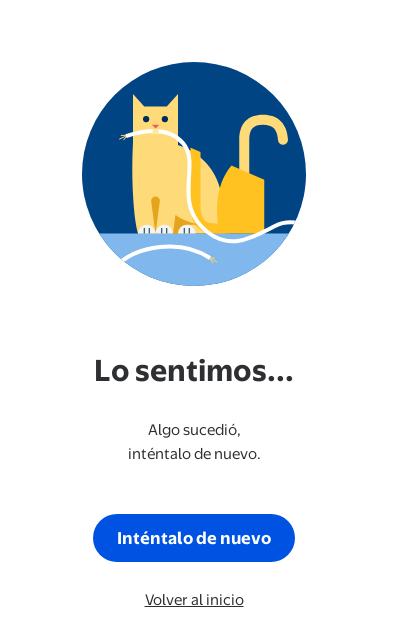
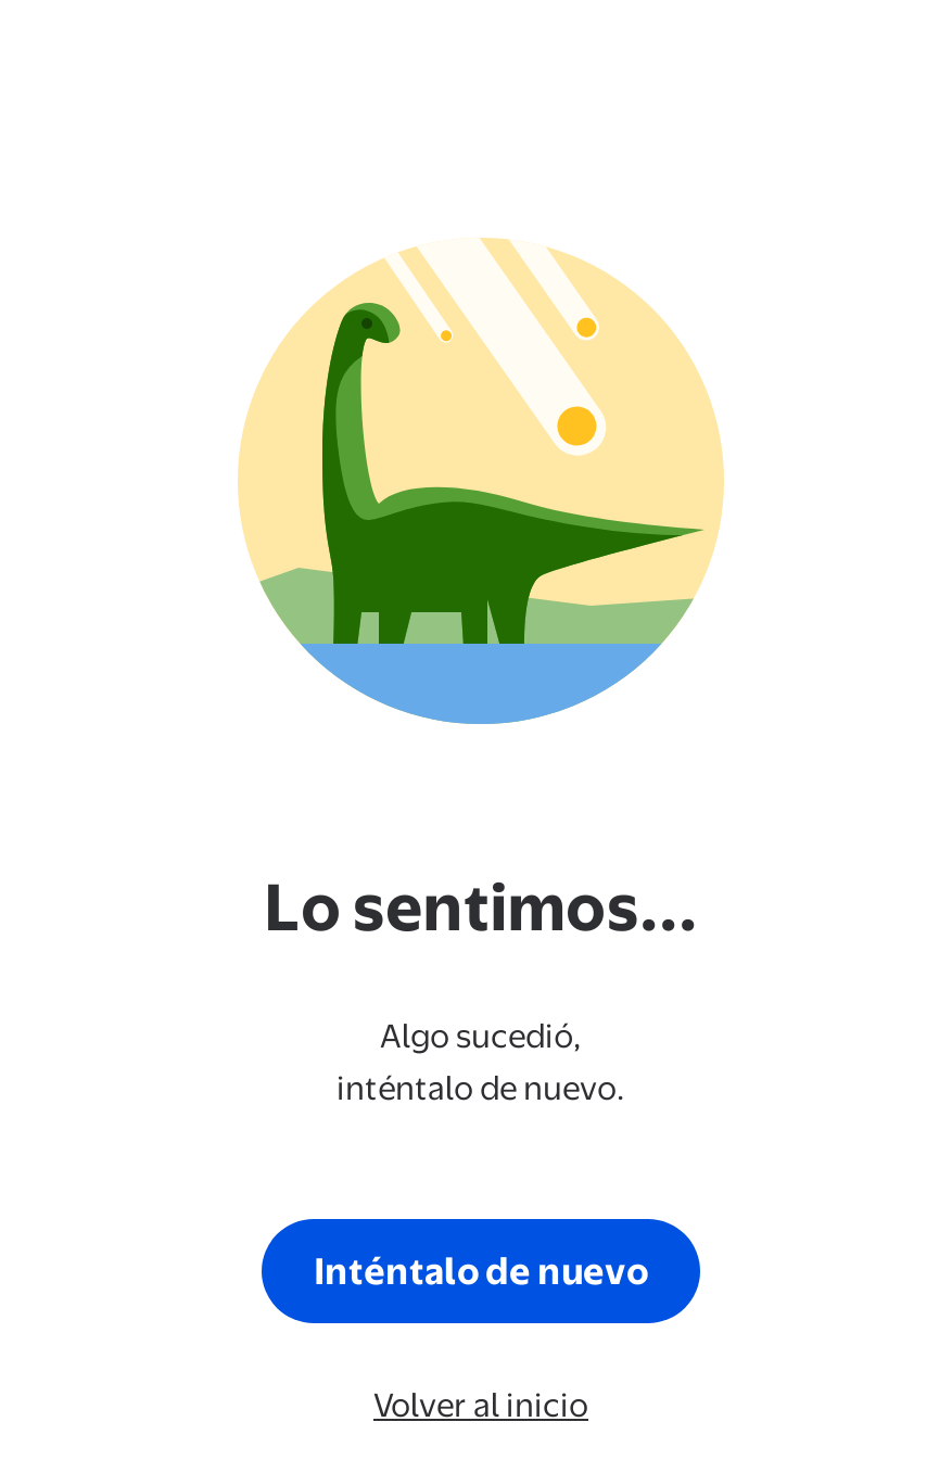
- [image]
+ [image]
